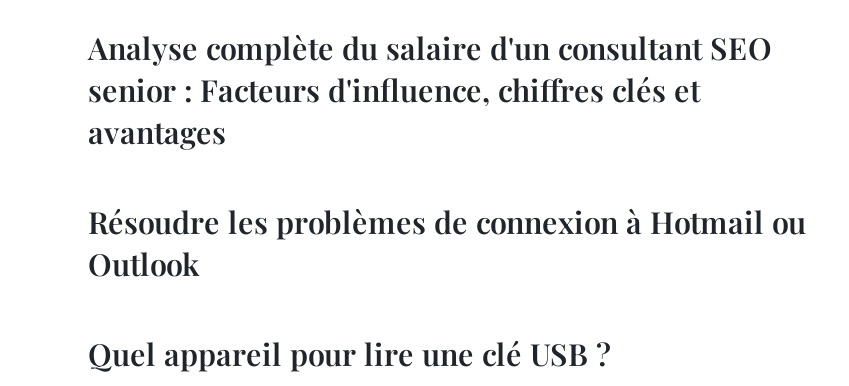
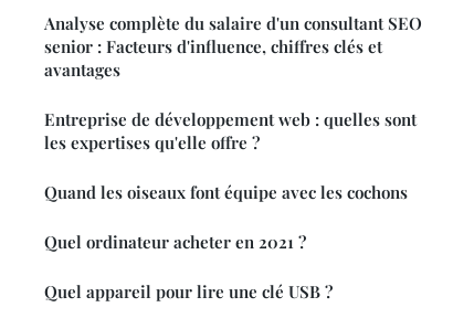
- Résoudre les problèmes de connexion à Hotmail ou
- Outlook
+ Entreprise de développement web : quelles sont
+ les expertises qu'elle offre ?
+ Quand les oiseaux font équipe avec les cochons
+ Quel ordinateur acheter en 2021 ?
